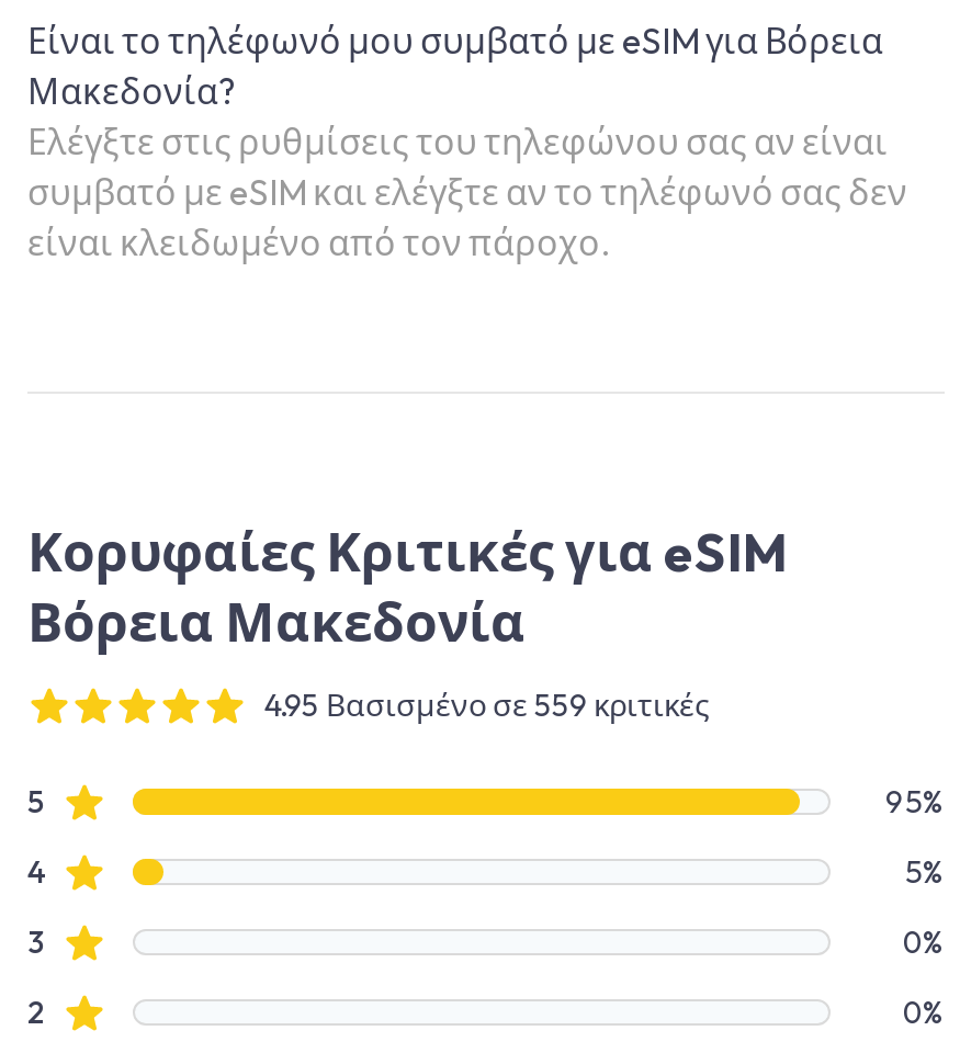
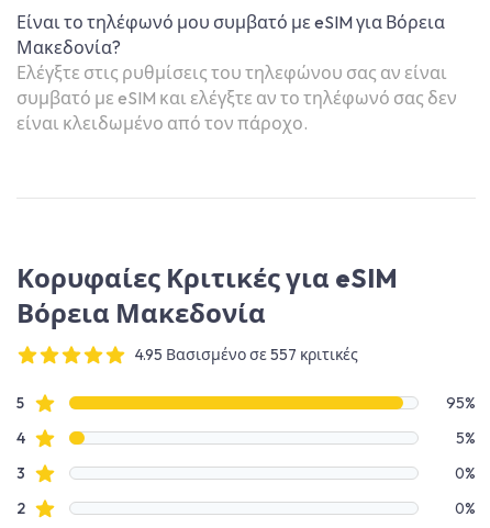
- 4.95 Βασισμένο σε 559 κριτικές
+ 4.95 Βασισμένο σε 557 κριτικές
